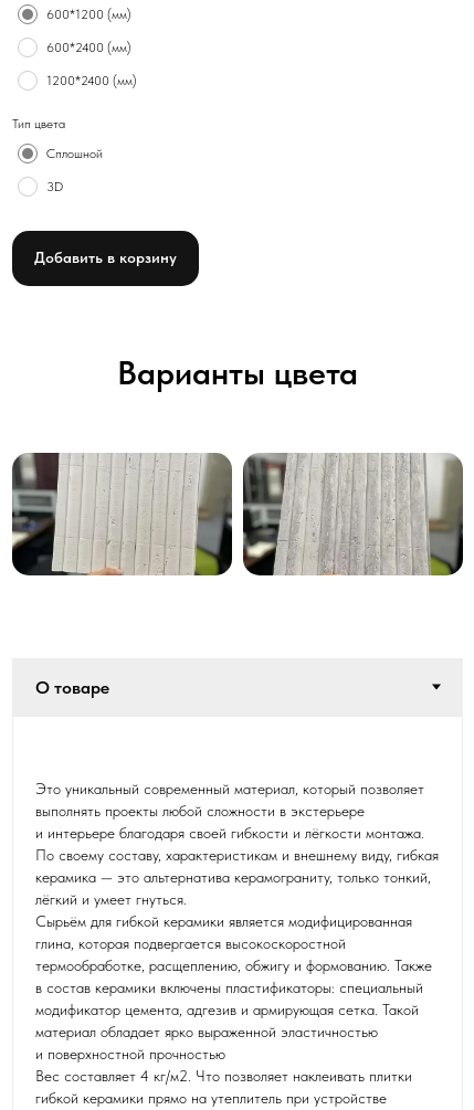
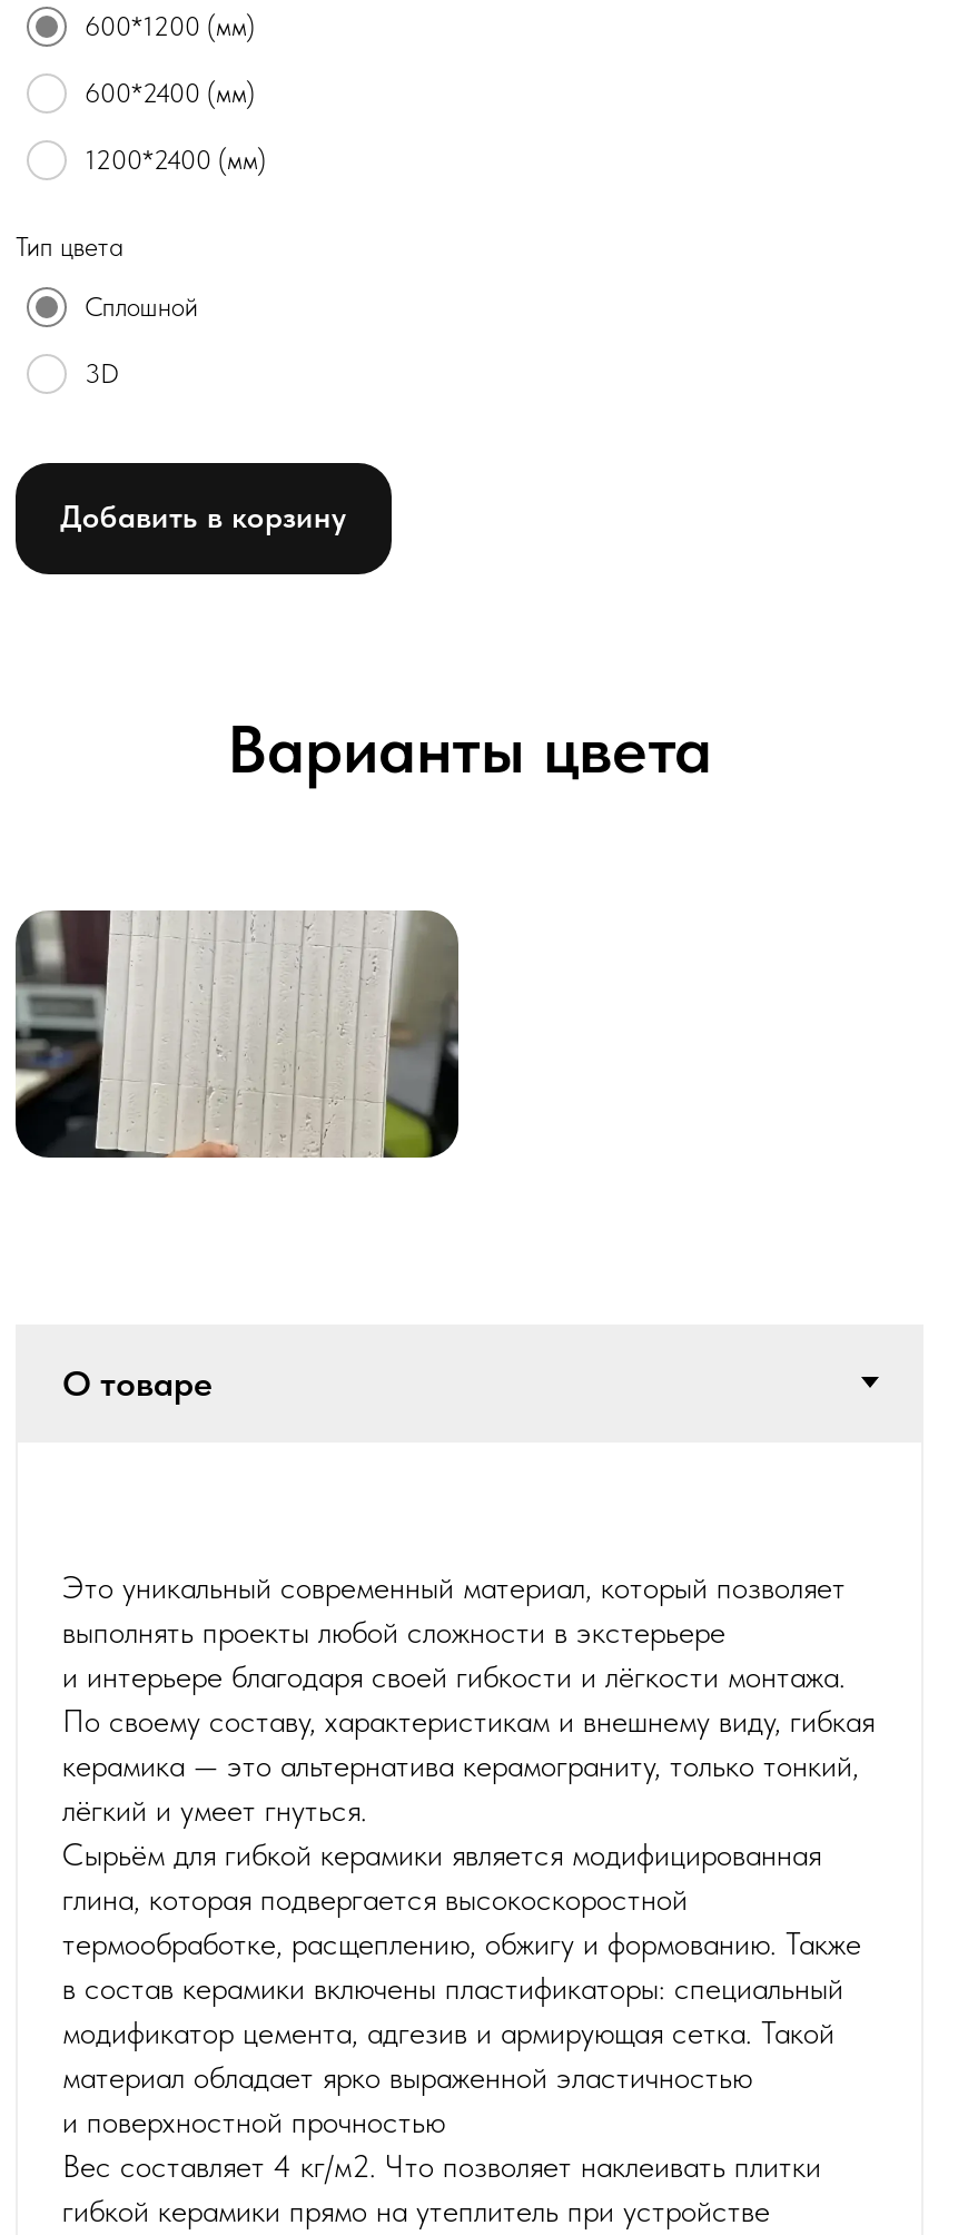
- [image]
